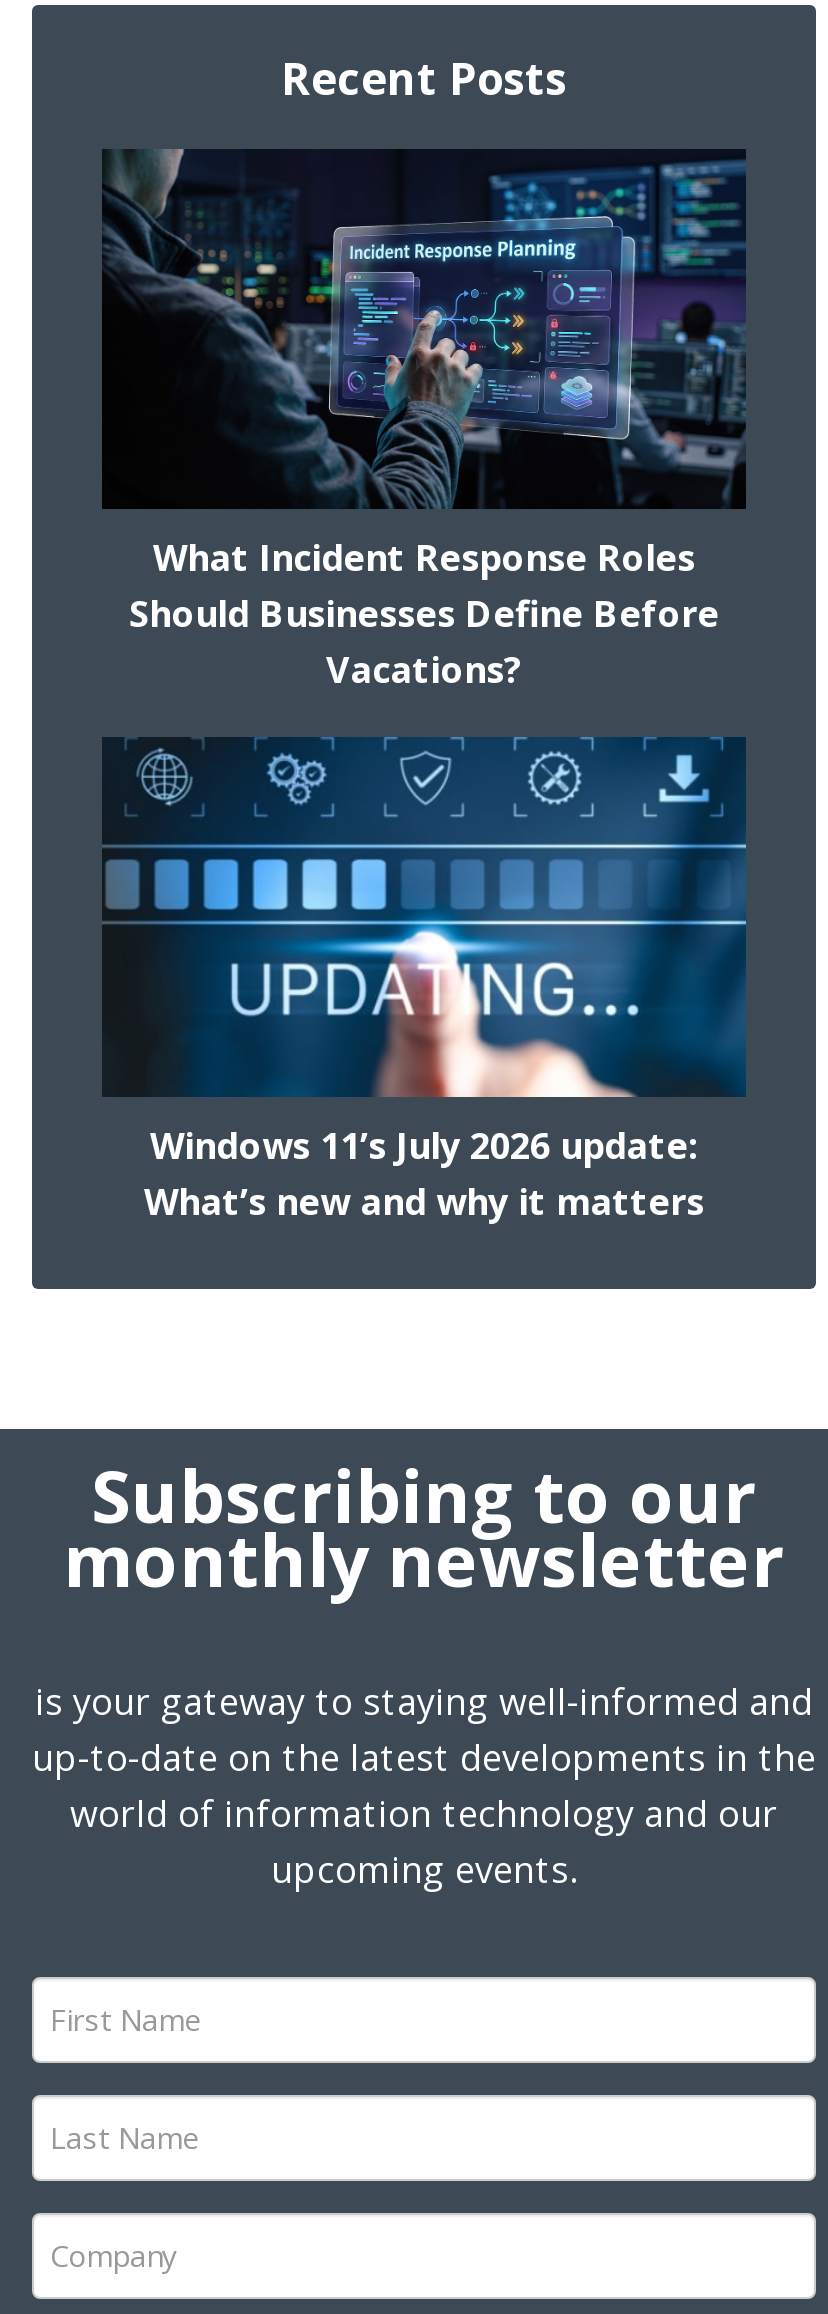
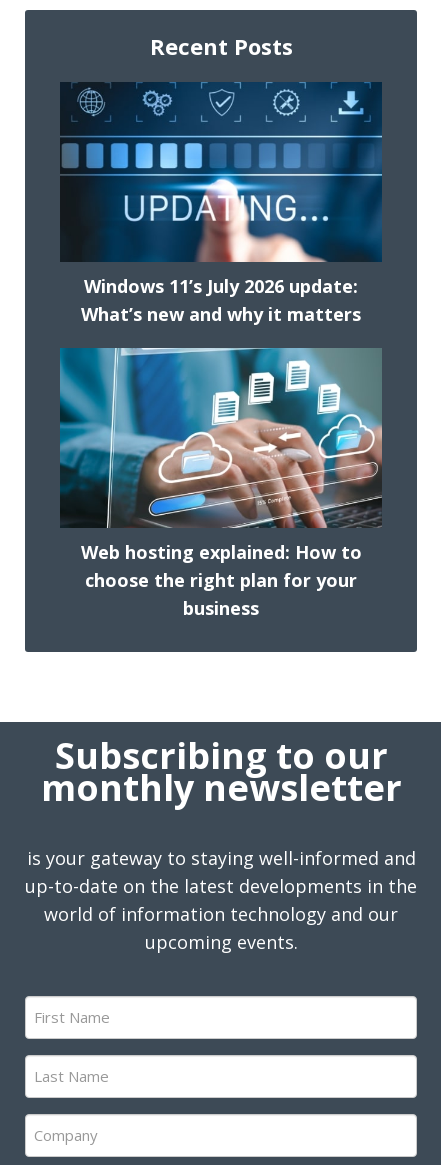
- [image]
- What Incident Response Roles
- Should Businesses Define Before
- Vacations?

moved up: [image] | Windows 11’s July 2026 update: | What’s new and why it matters

+ [image]
+ Web hosting explained: How to
+ choose the right plan for your
+ business
